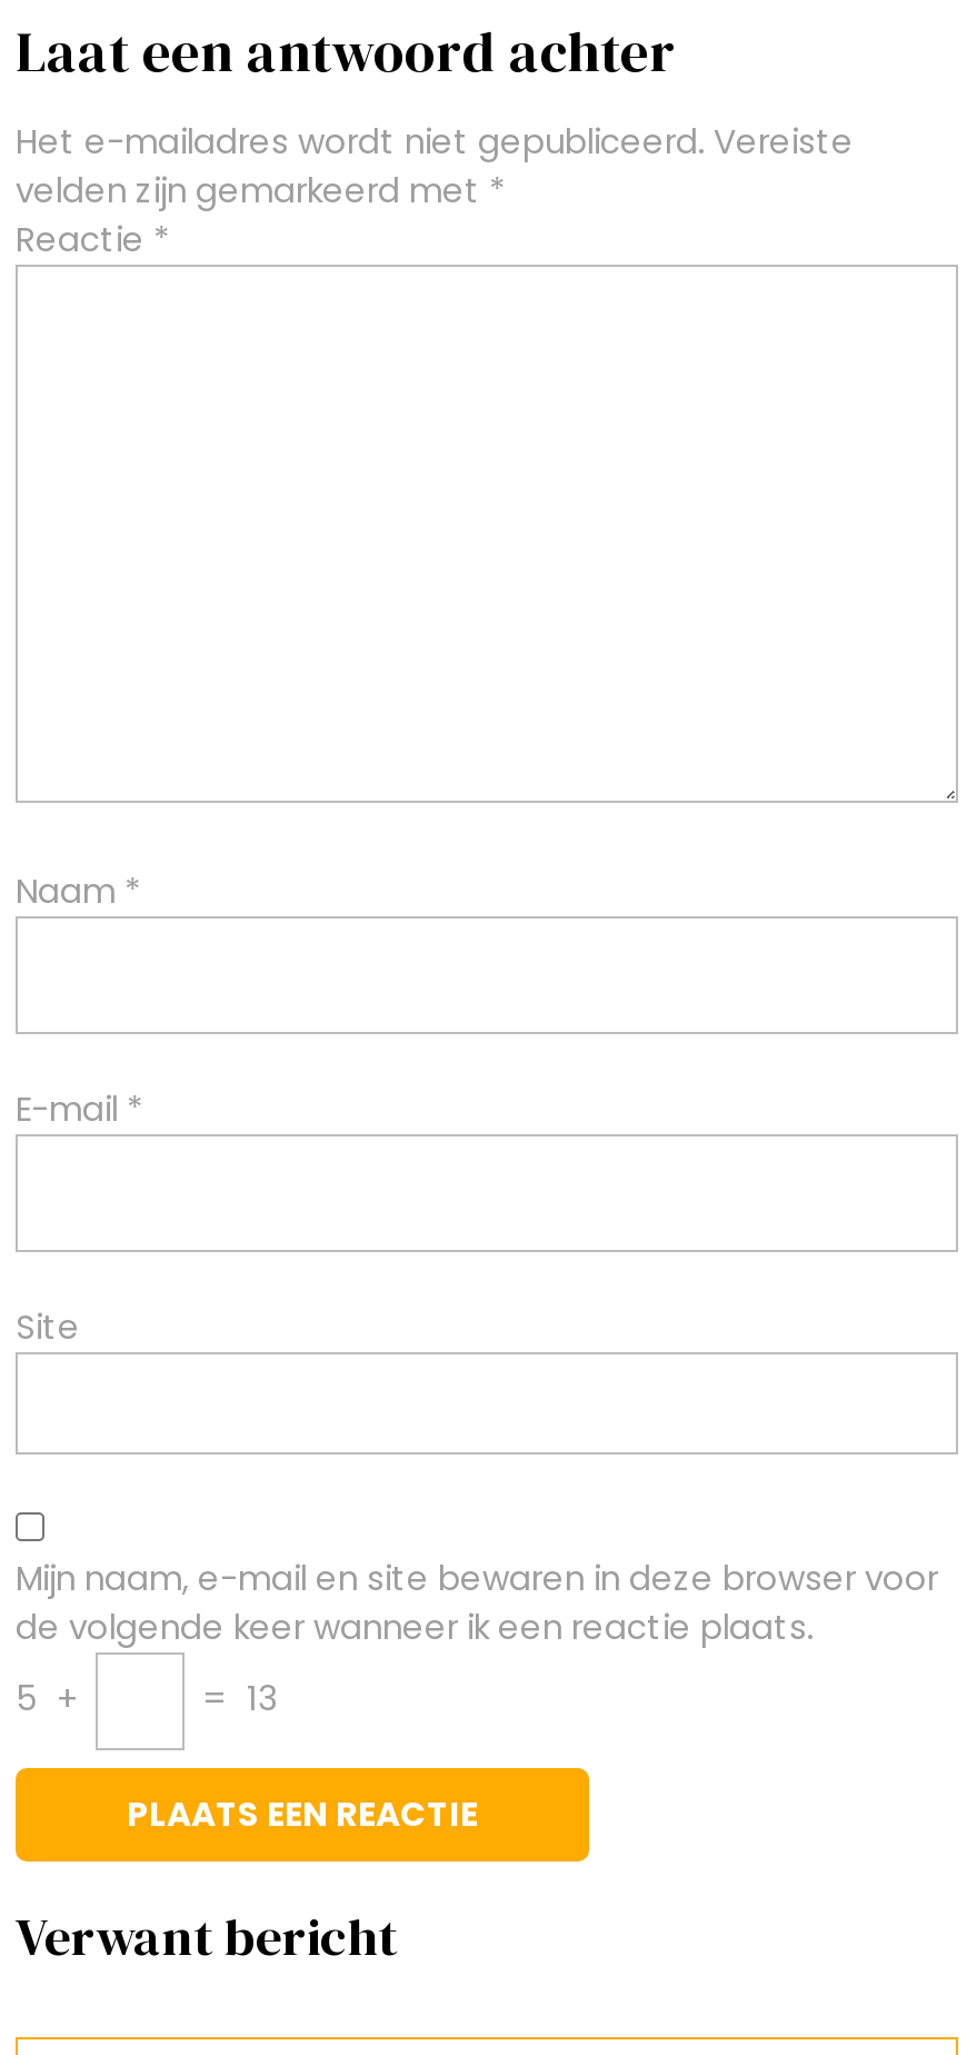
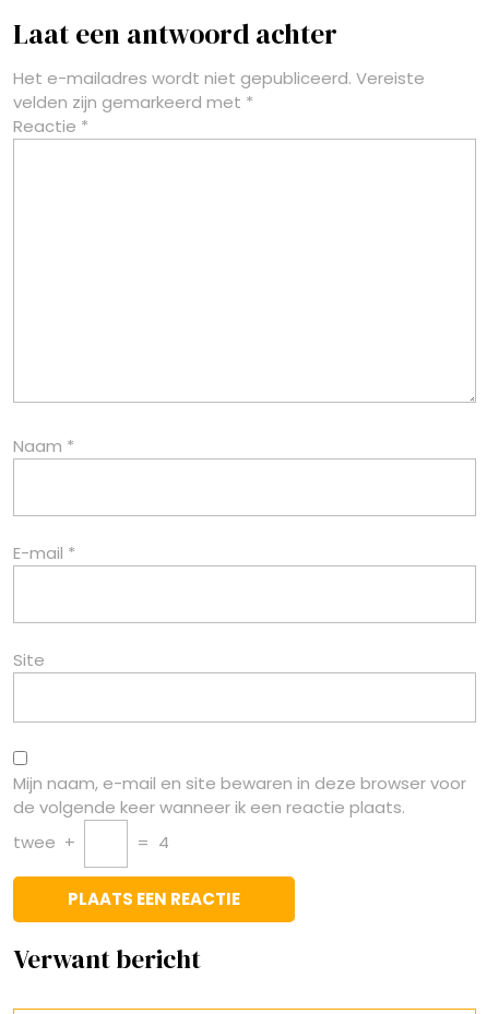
- 5 +
- = 13
+ twee +
+ = 4
